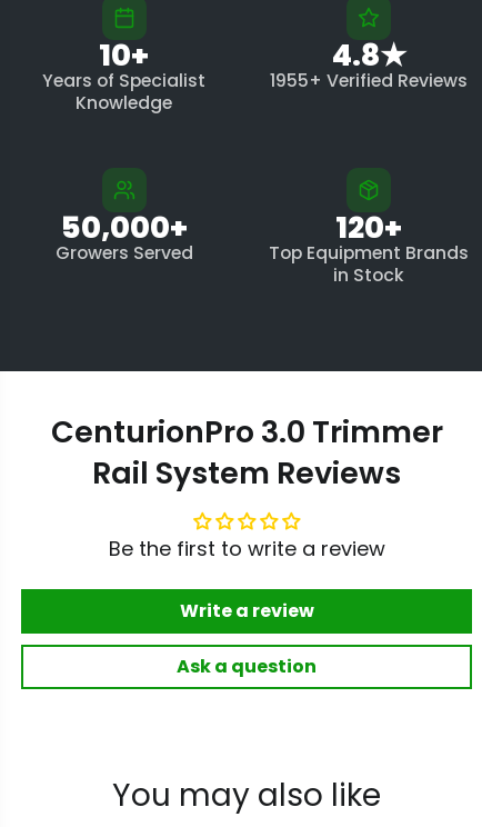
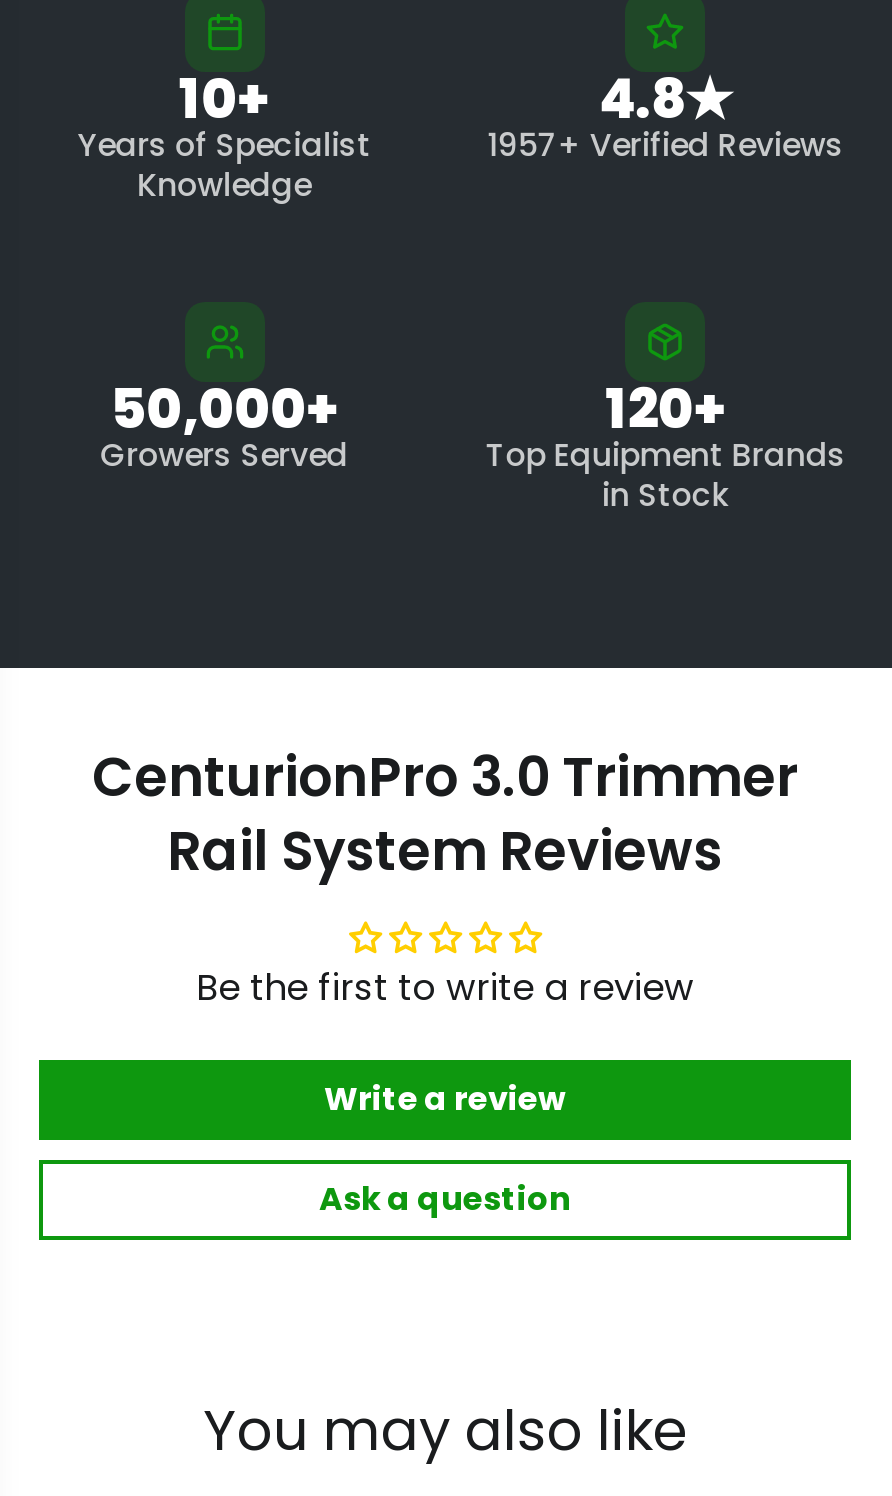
- 1955+ Verified Reviews
+ 1957+ Verified Reviews
